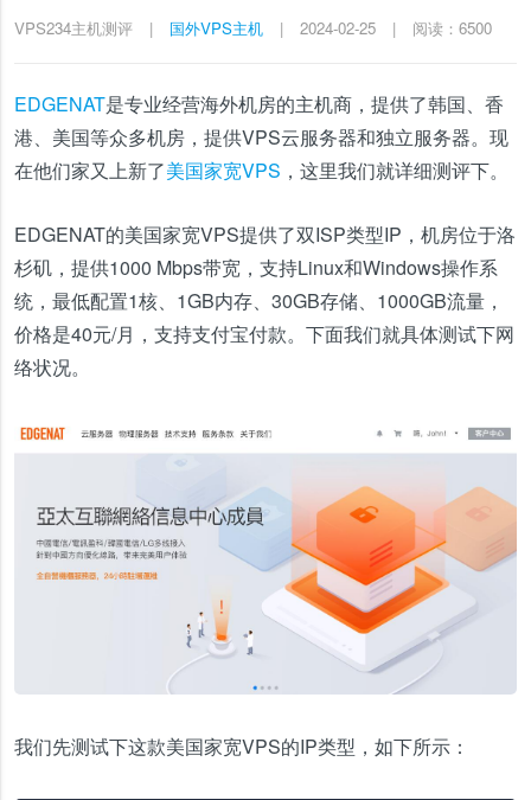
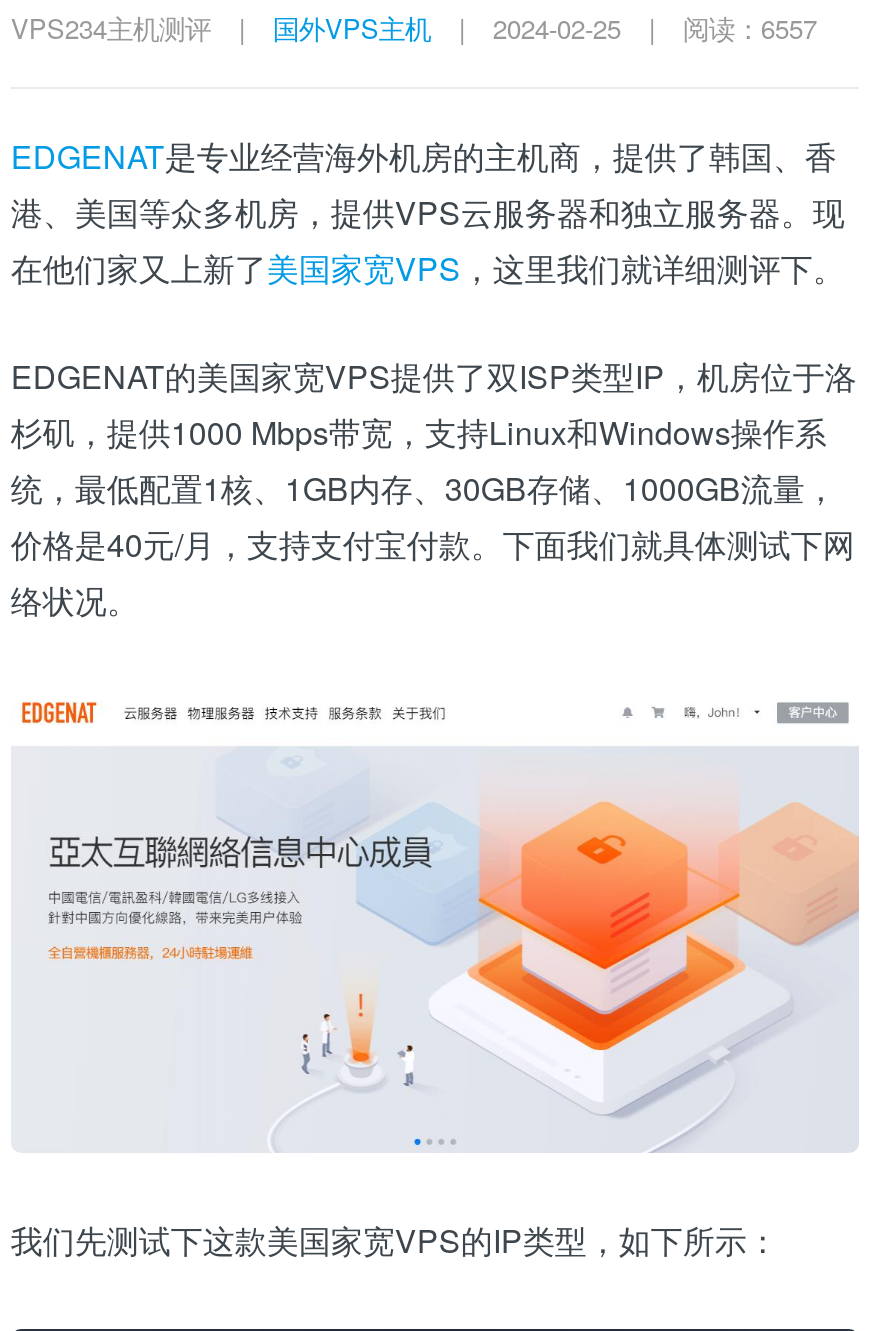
- 阅读：6500
+ 阅读：6557
